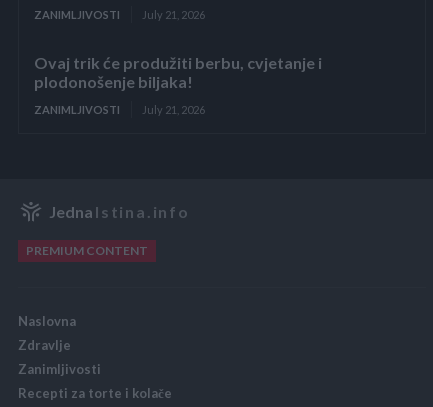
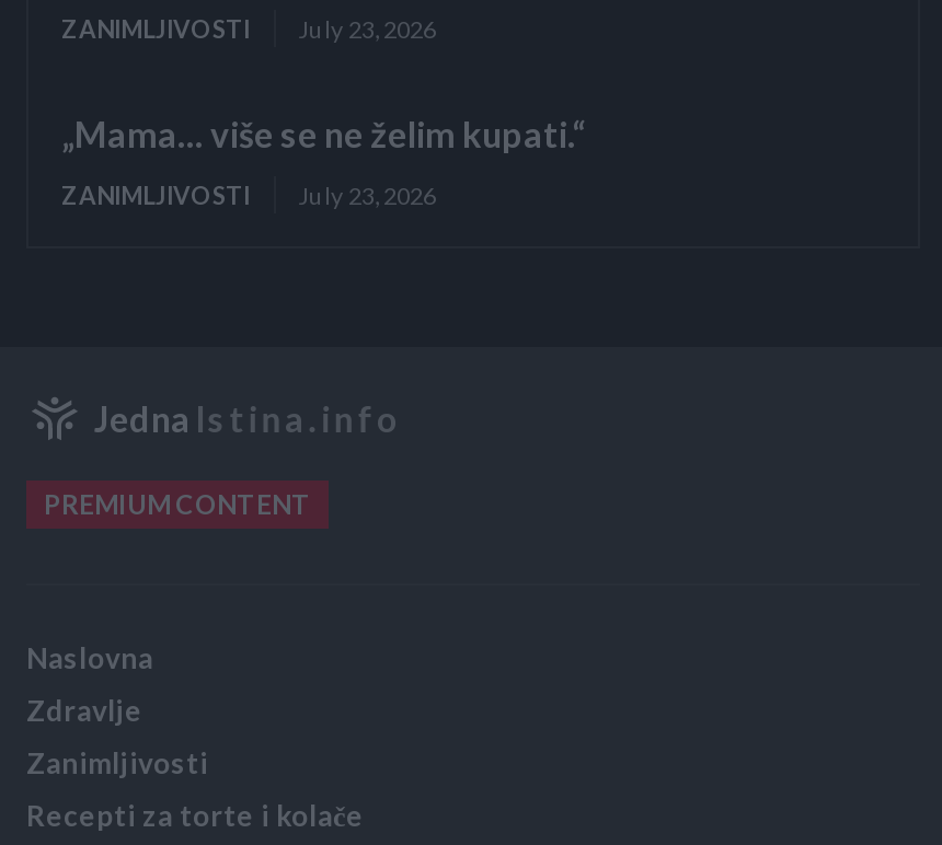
- ZANIMLJIVOSTI July 21, 2026
+ ZANIMLJIVOSTI July 23, 2026

- Ovaj trik će produžiti berbu, cvjetanje i
- plodonošenje biljaka!
+ „Mama… više se ne želim kupati.“

- ZANIMLJIVOSTI July 21, 2026
+ ZANIMLJIVOSTI July 23, 2026
